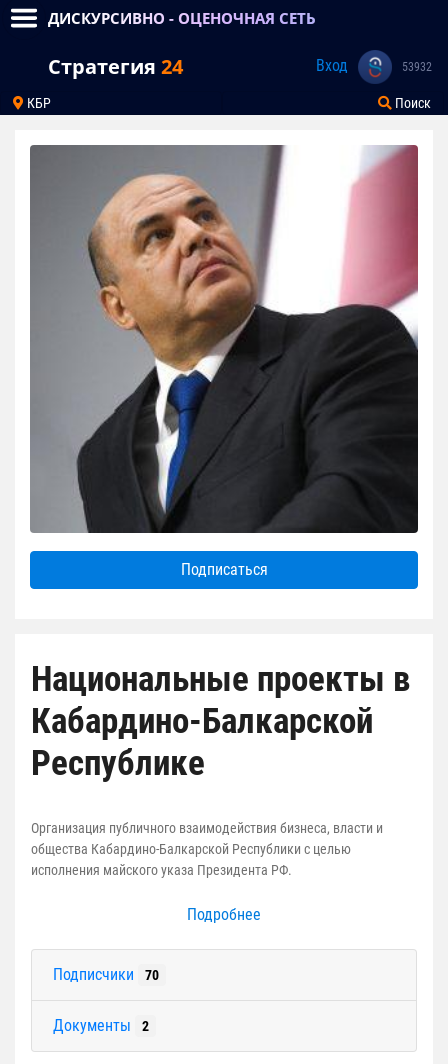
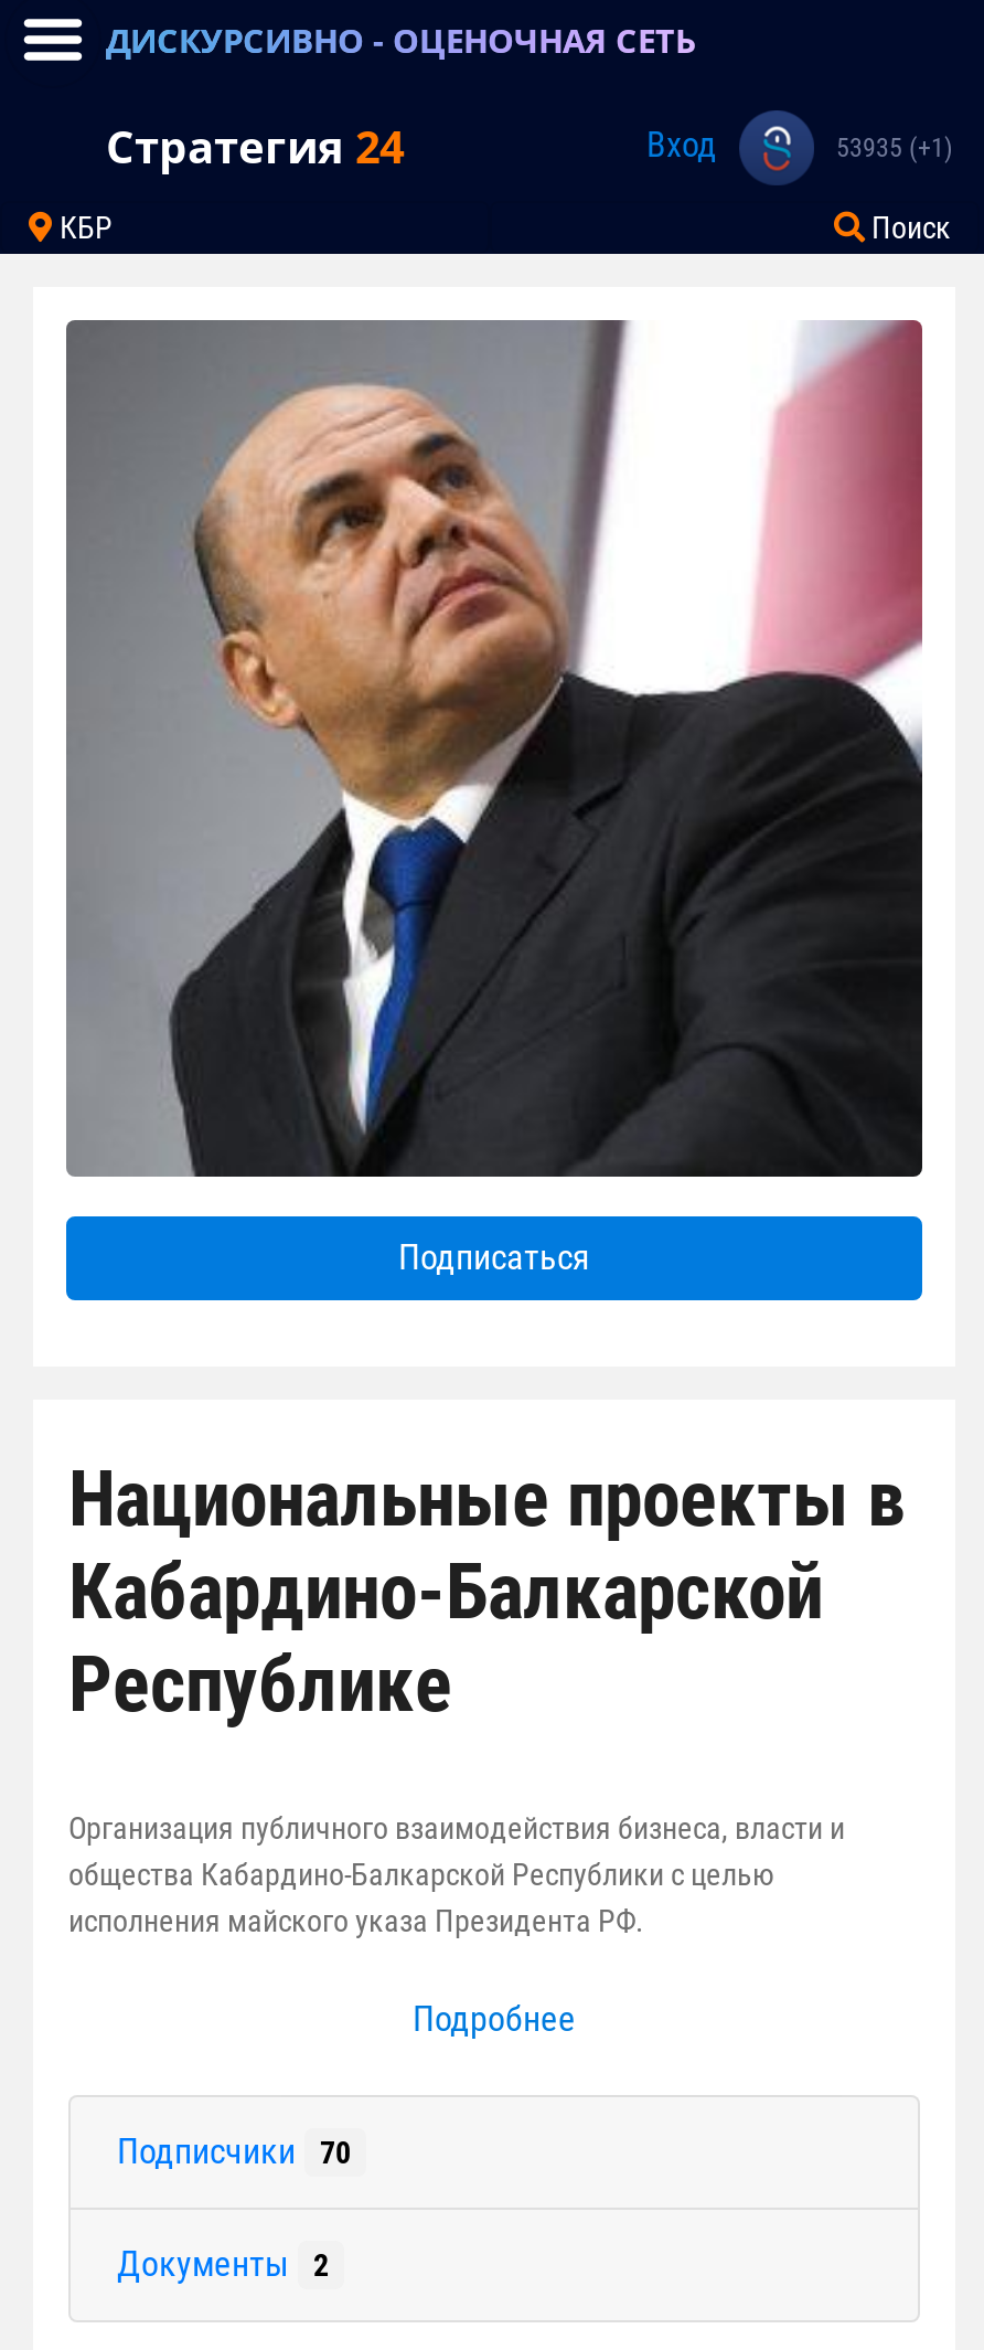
- 53932
+ 53935 (+1)
